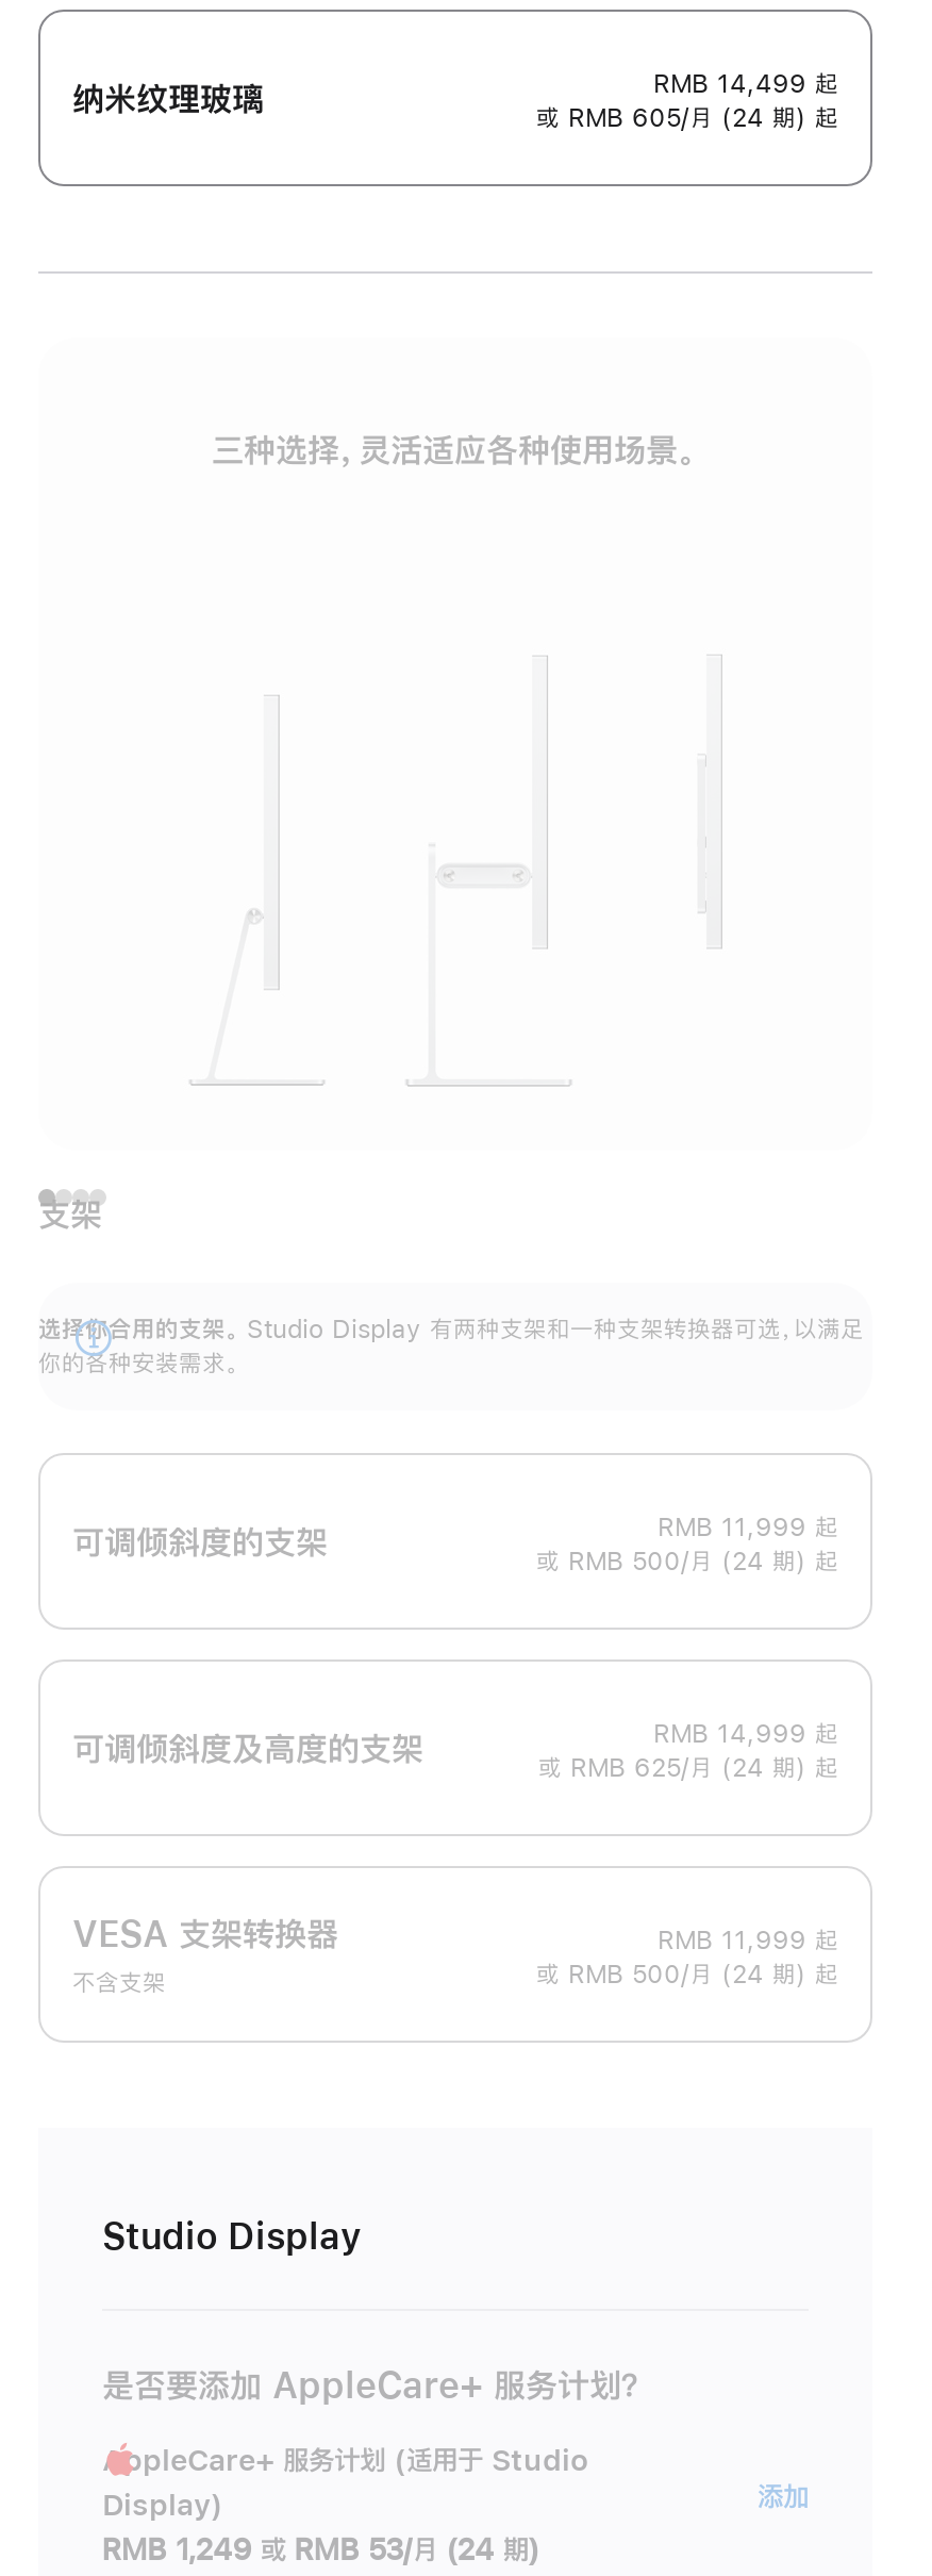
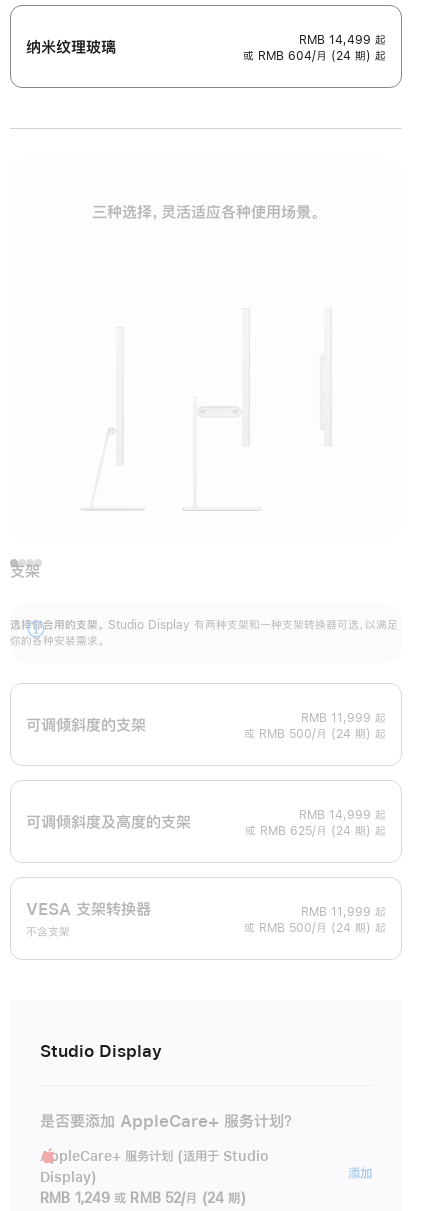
- 或 RMB 605/月 (24 期) 起
+ 或 RMB 604/月 (24 期) 起

- RMB 1,249 或 RMB 53/月 (24 期)
+ RMB 1,249 或 RMB 52/月 (24 期)
